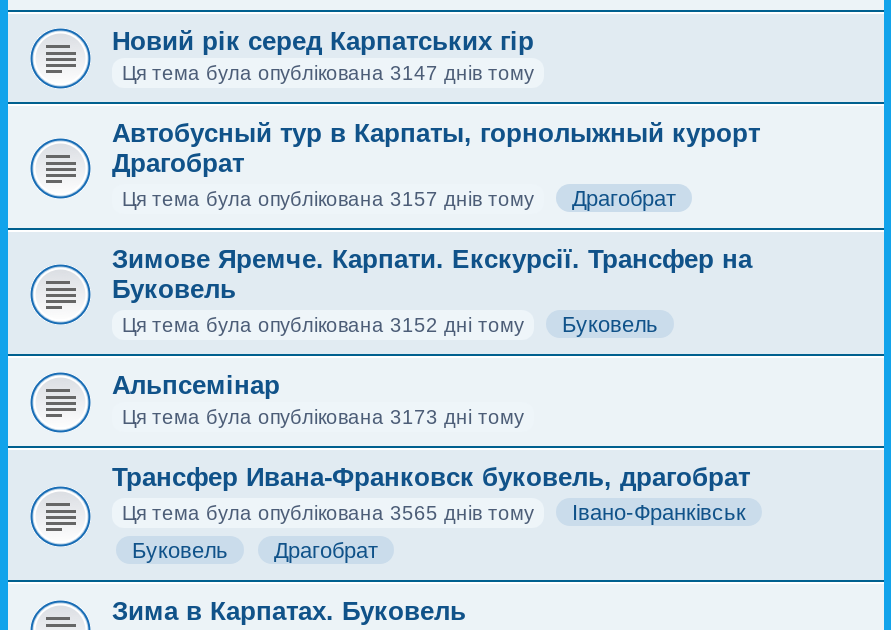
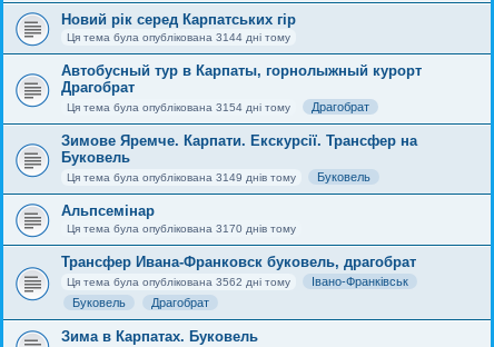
- Ця тема була опублікована 3147 днів тому
+ Ця тема була опублікована 3144 дні тому

- Ця тема була опублікована 3157 днів тому
+ Ця тема була опублікована 3154 дні тому

- Ця тема була опублікована 3152 дні тому
+ Ця тема була опублікована 3149 днів тому

- Ця тема була опублікована 3173 дні тому
+ Ця тема була опублікована 3170 днів тому

- Ця тема була опублікована 3565 днів тому
+ Ця тема була опублікована 3562 дні тому
